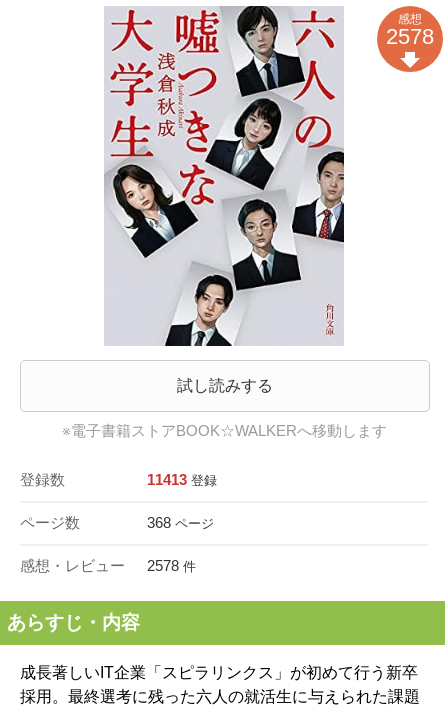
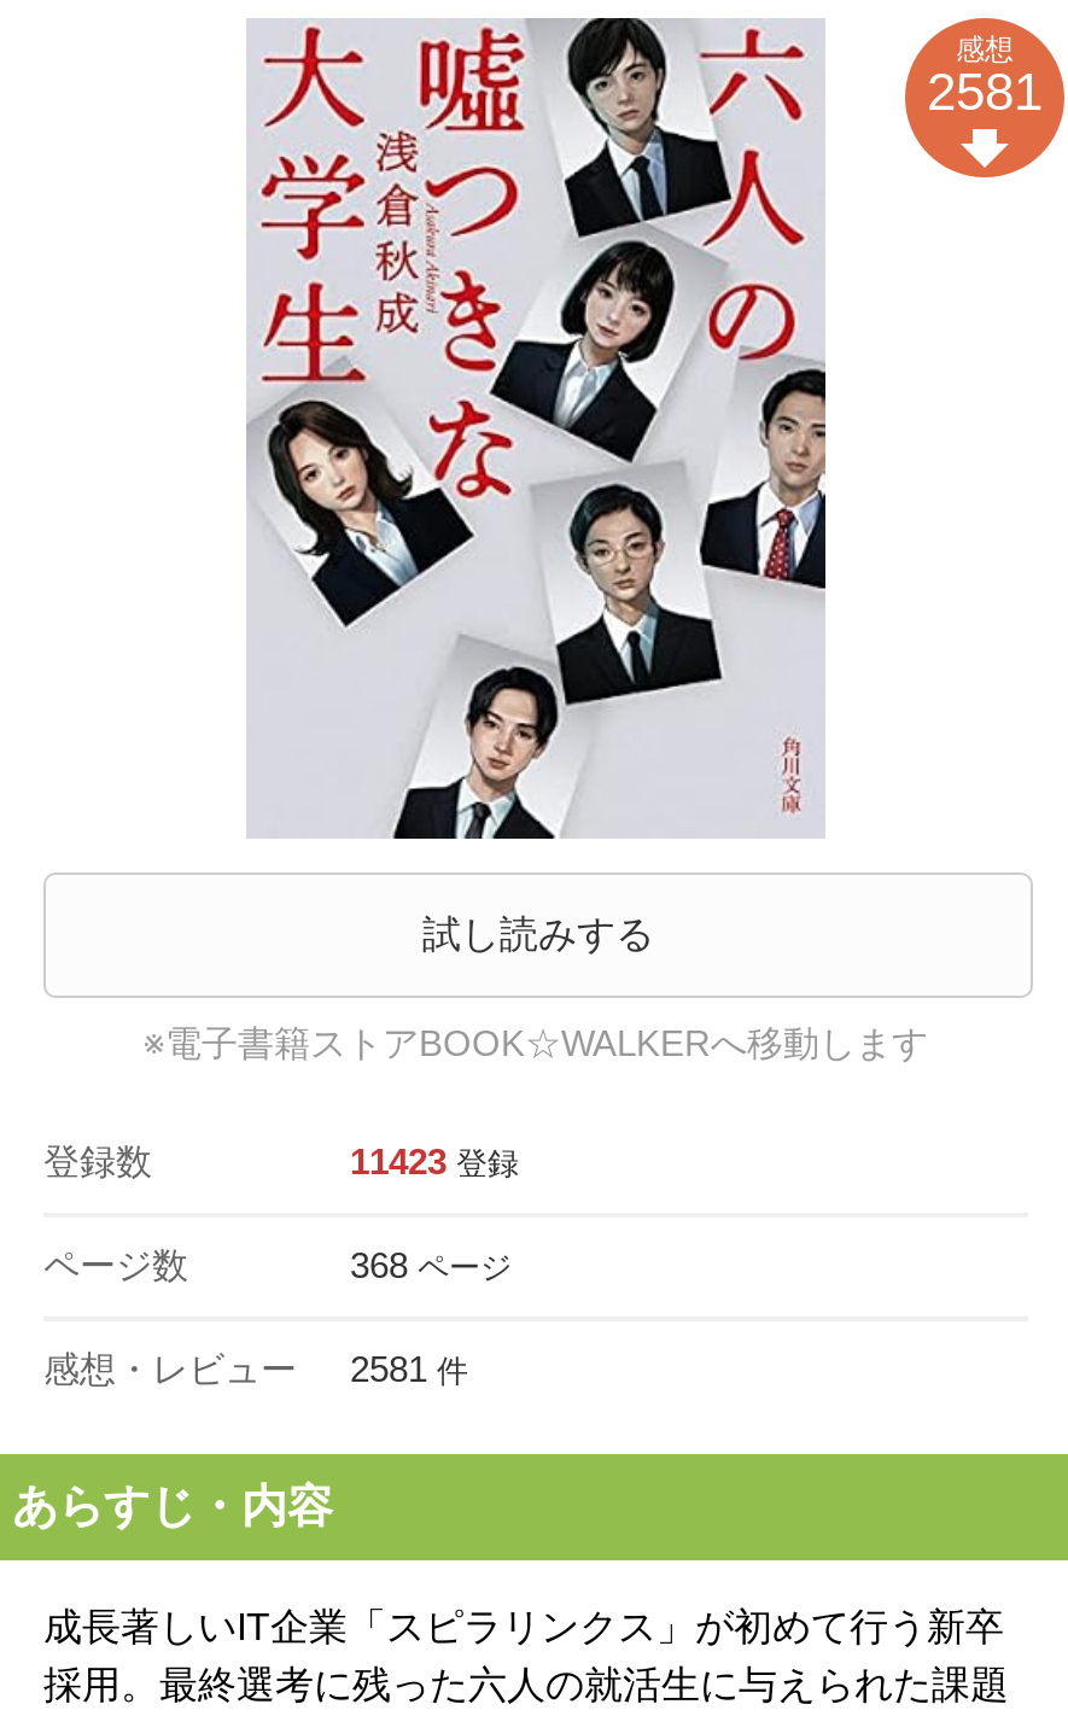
- 2578
+ 2581

- 11413 登録
+ 11423 登録

- 感想・レビュー 2578 件
+ 感想・レビュー 2581 件
